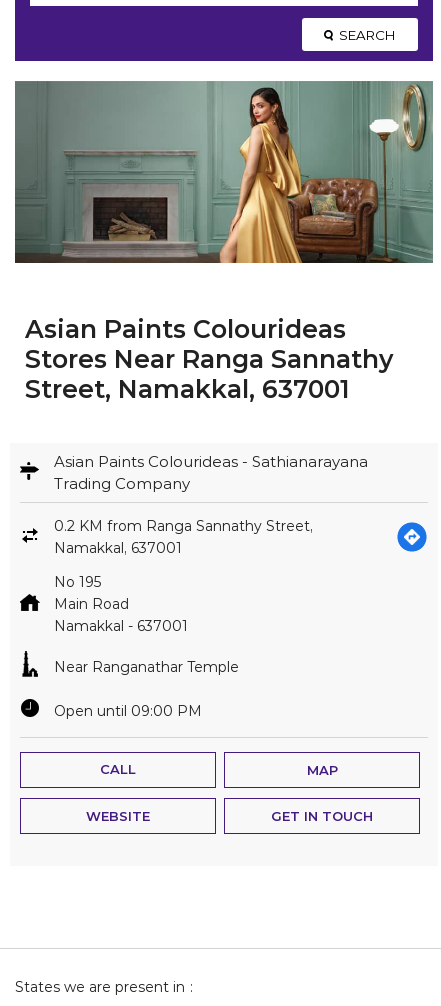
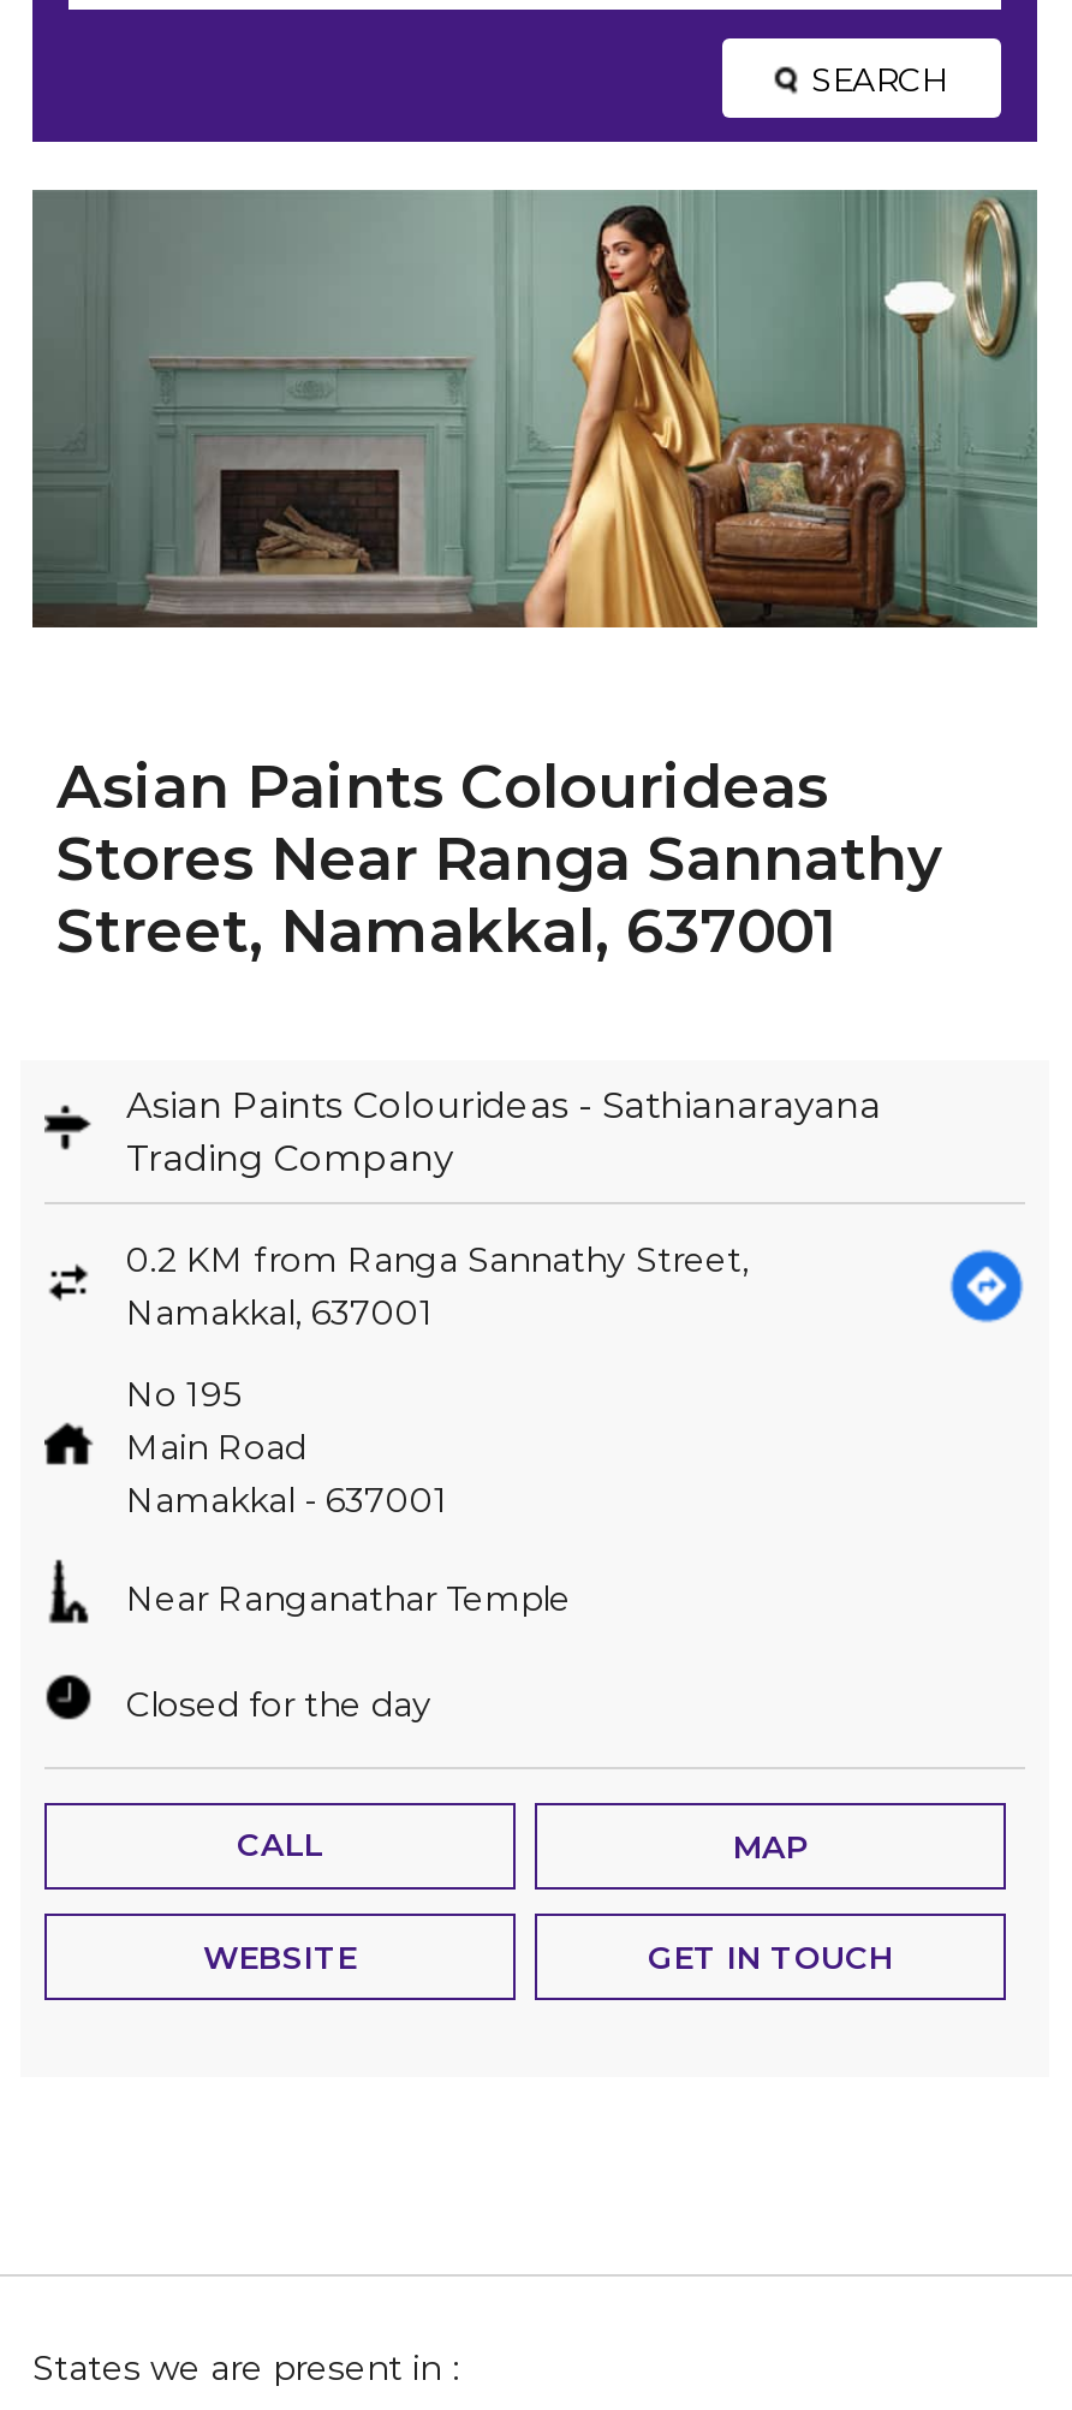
- Open until 09:00 PM
+ Closed for the day
